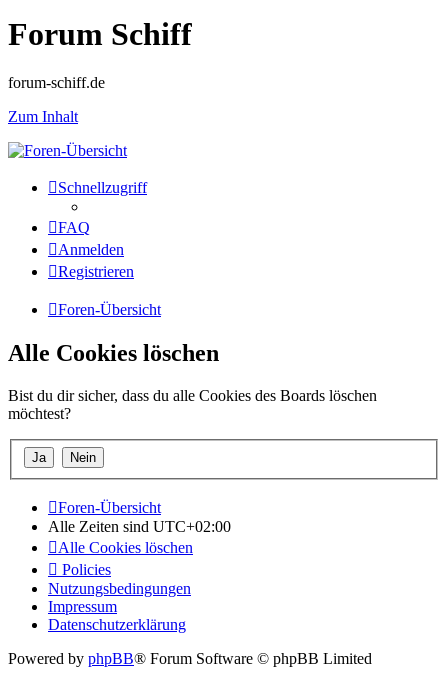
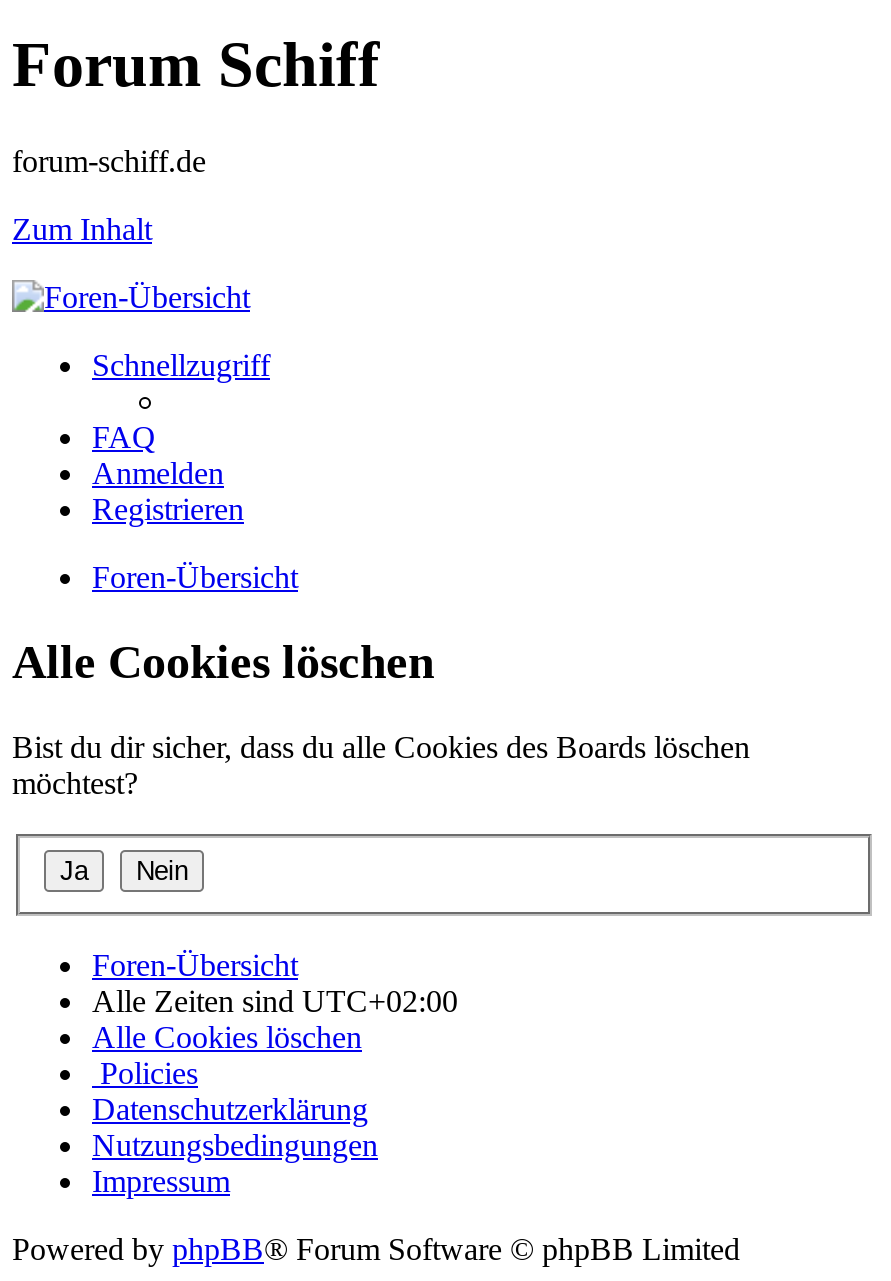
moved up: Datenschutzerklärung
